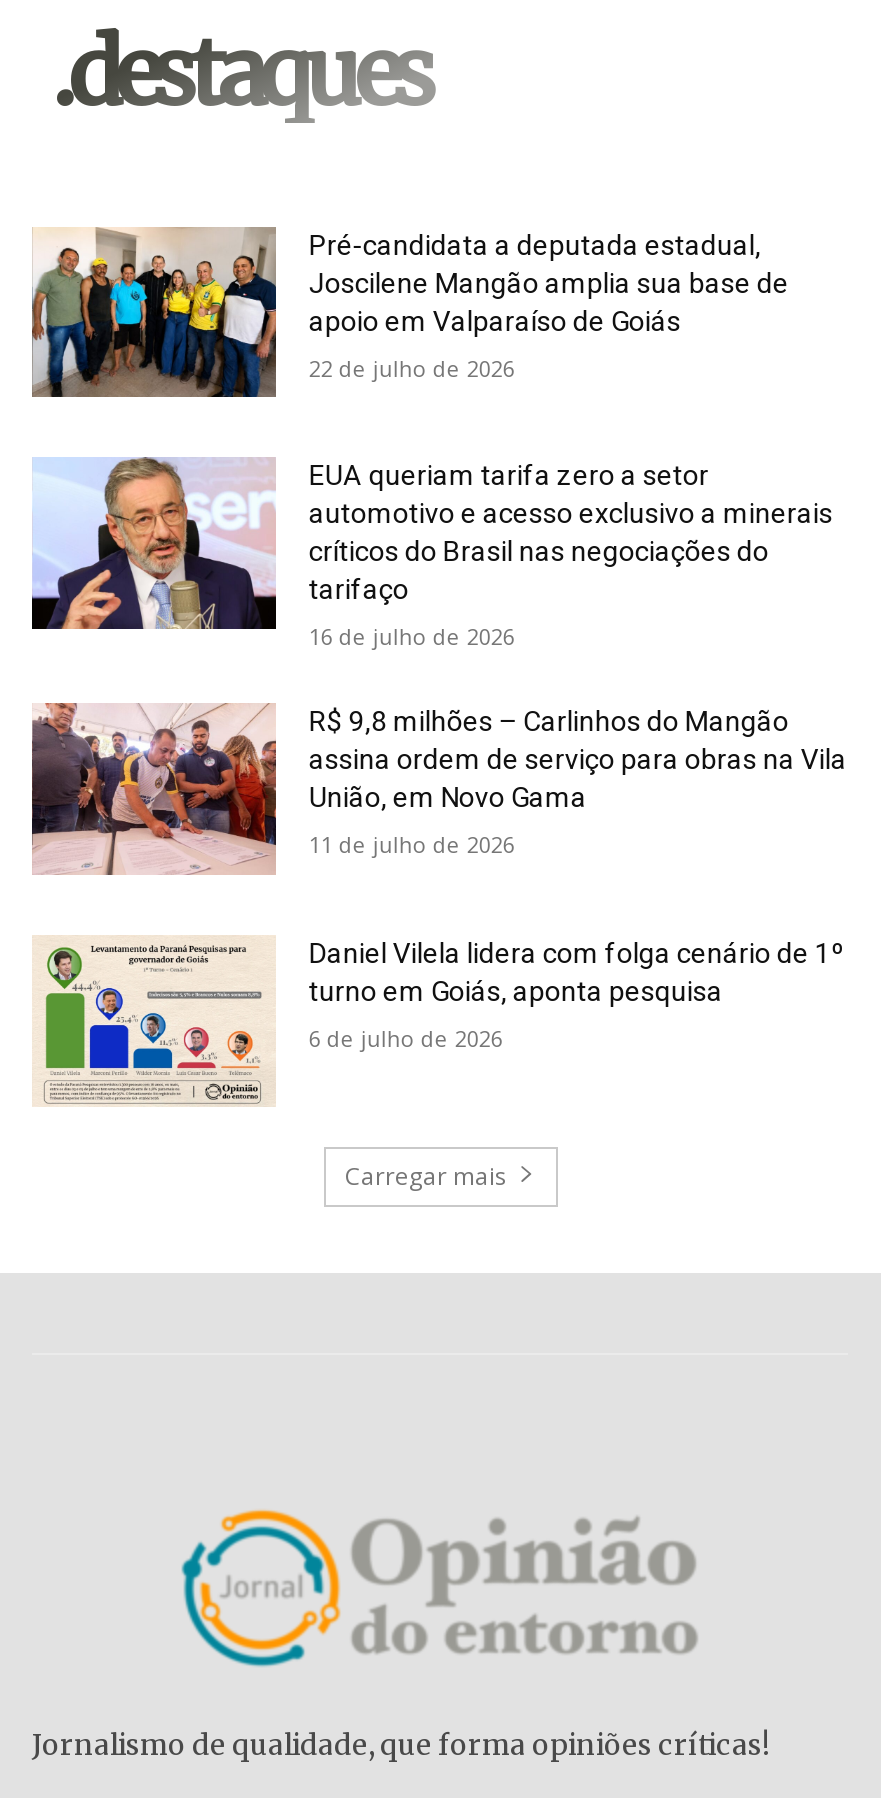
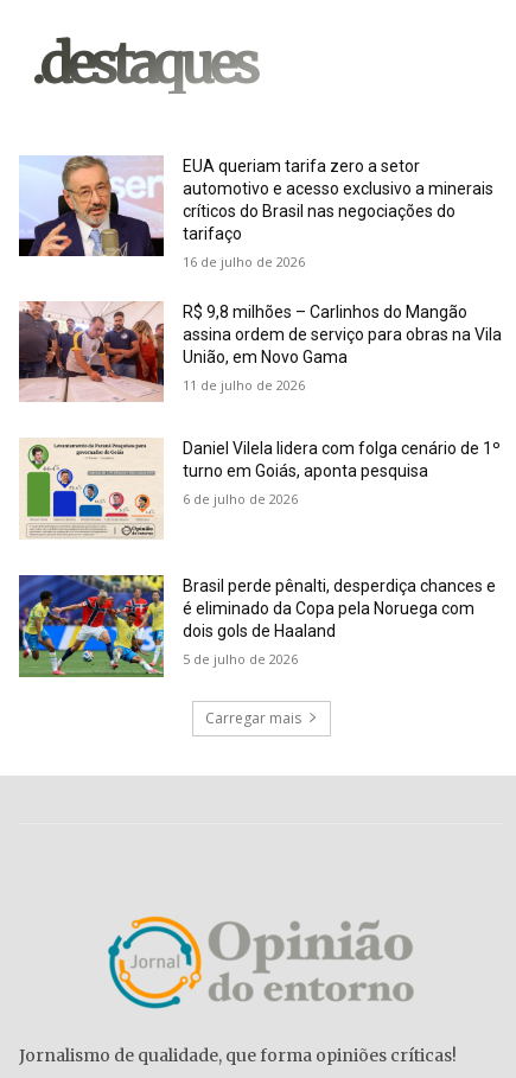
- [image]
- Pré-candidata a deputada estadual,
- Joscilene Mangão amplia sua base de
- apoio em Valparaíso de Goiás
- 22 de julho de 2026

moved up: [image] | EUA queriam tarifa zero a setor | automotivo e acesso exclusivo a minerais | ... | turno em Goiás, aponta pesquisa | 6 de julho de 2026

+ [image]
+ Brasil perde pênalti, desperdiça chances e
+ é eliminado da Copa pela Noruega com
+ dois gols de Haaland
+ 5 de julho de 2026
